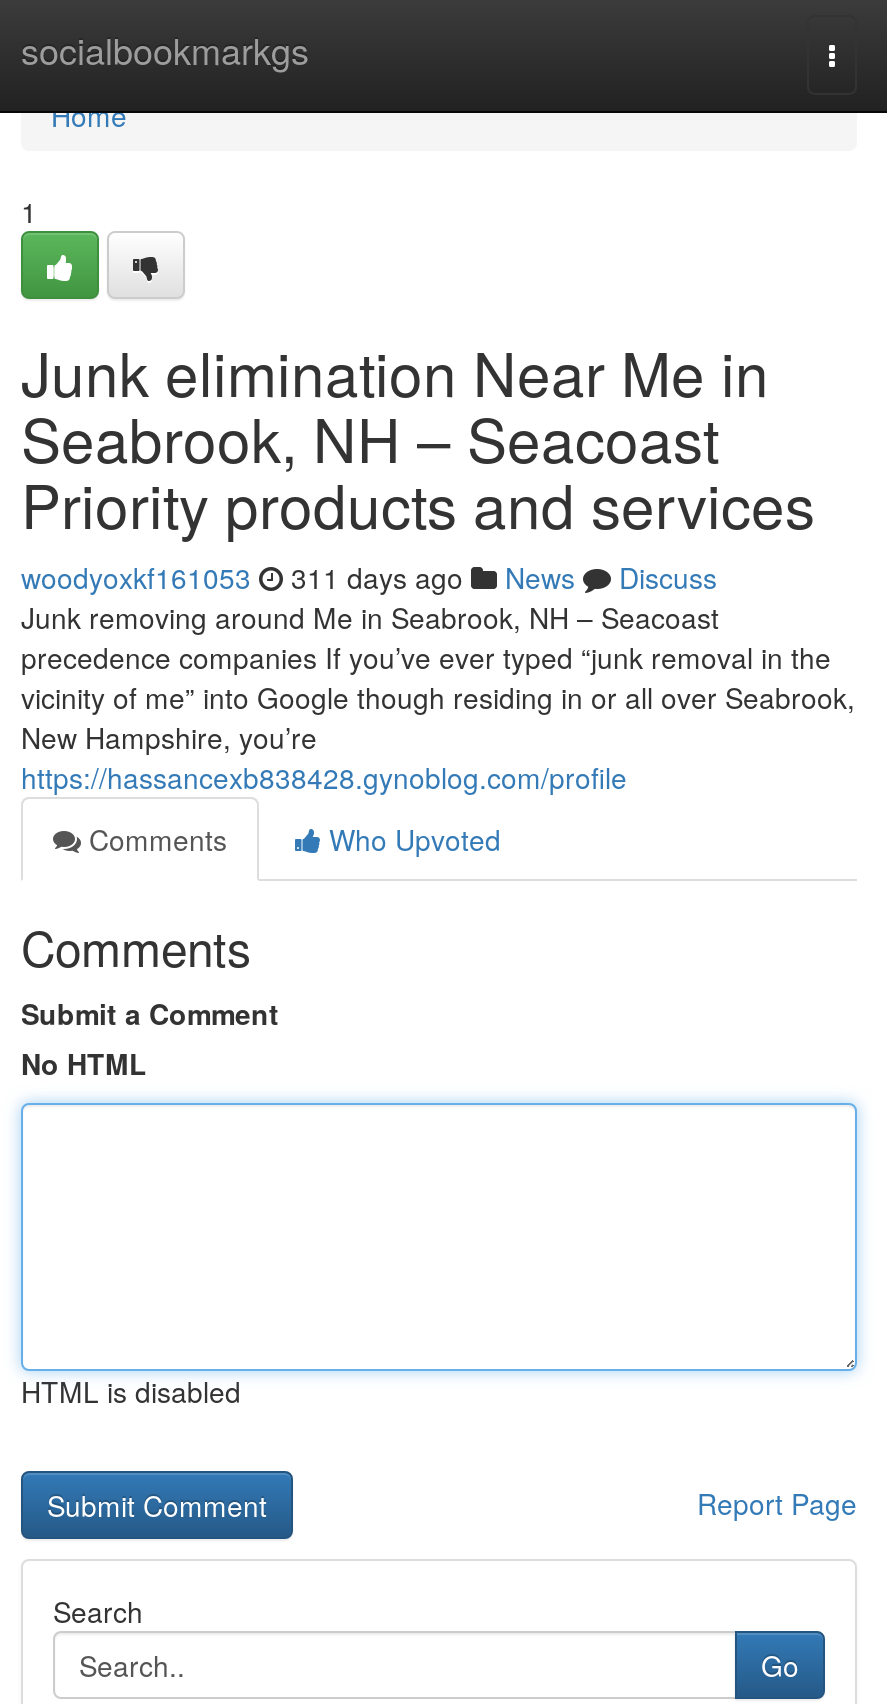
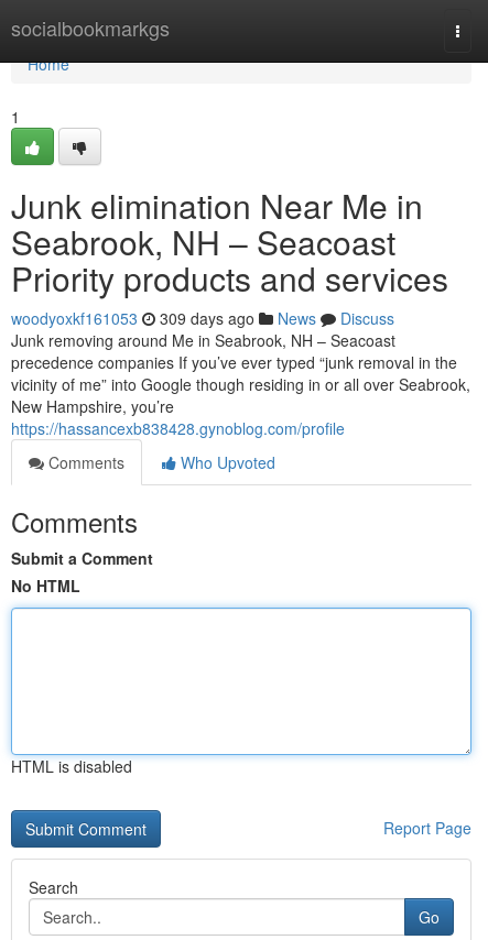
- woodyoxkf161053 311 days ago News Discuss
+ woodyoxkf161053 309 days ago News Discuss
